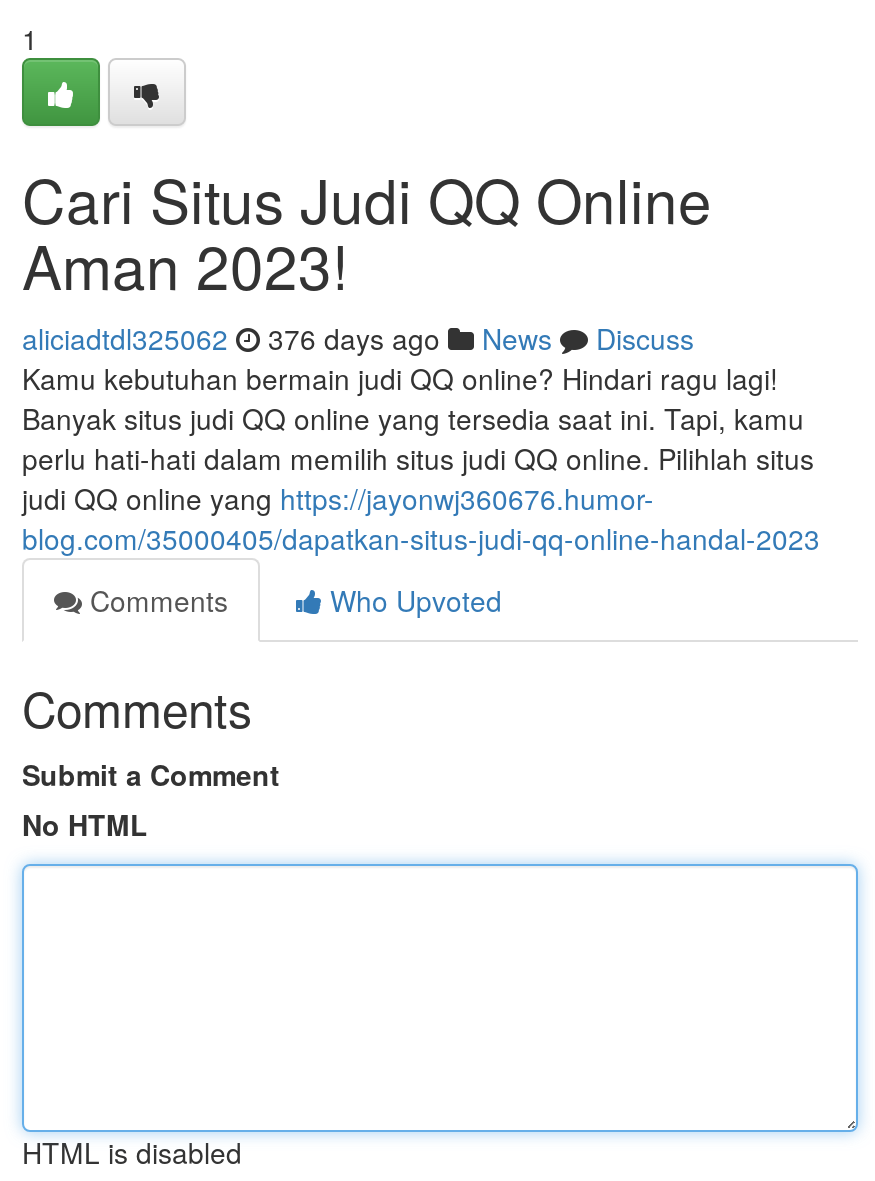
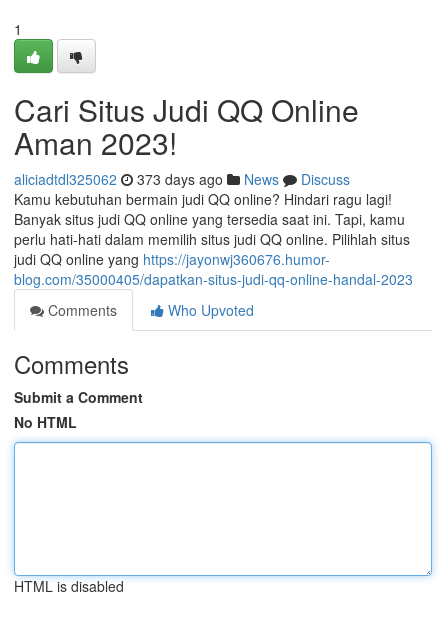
- aliciadtdl325062 376 days ago News Discuss
+ aliciadtdl325062 373 days ago News Discuss
